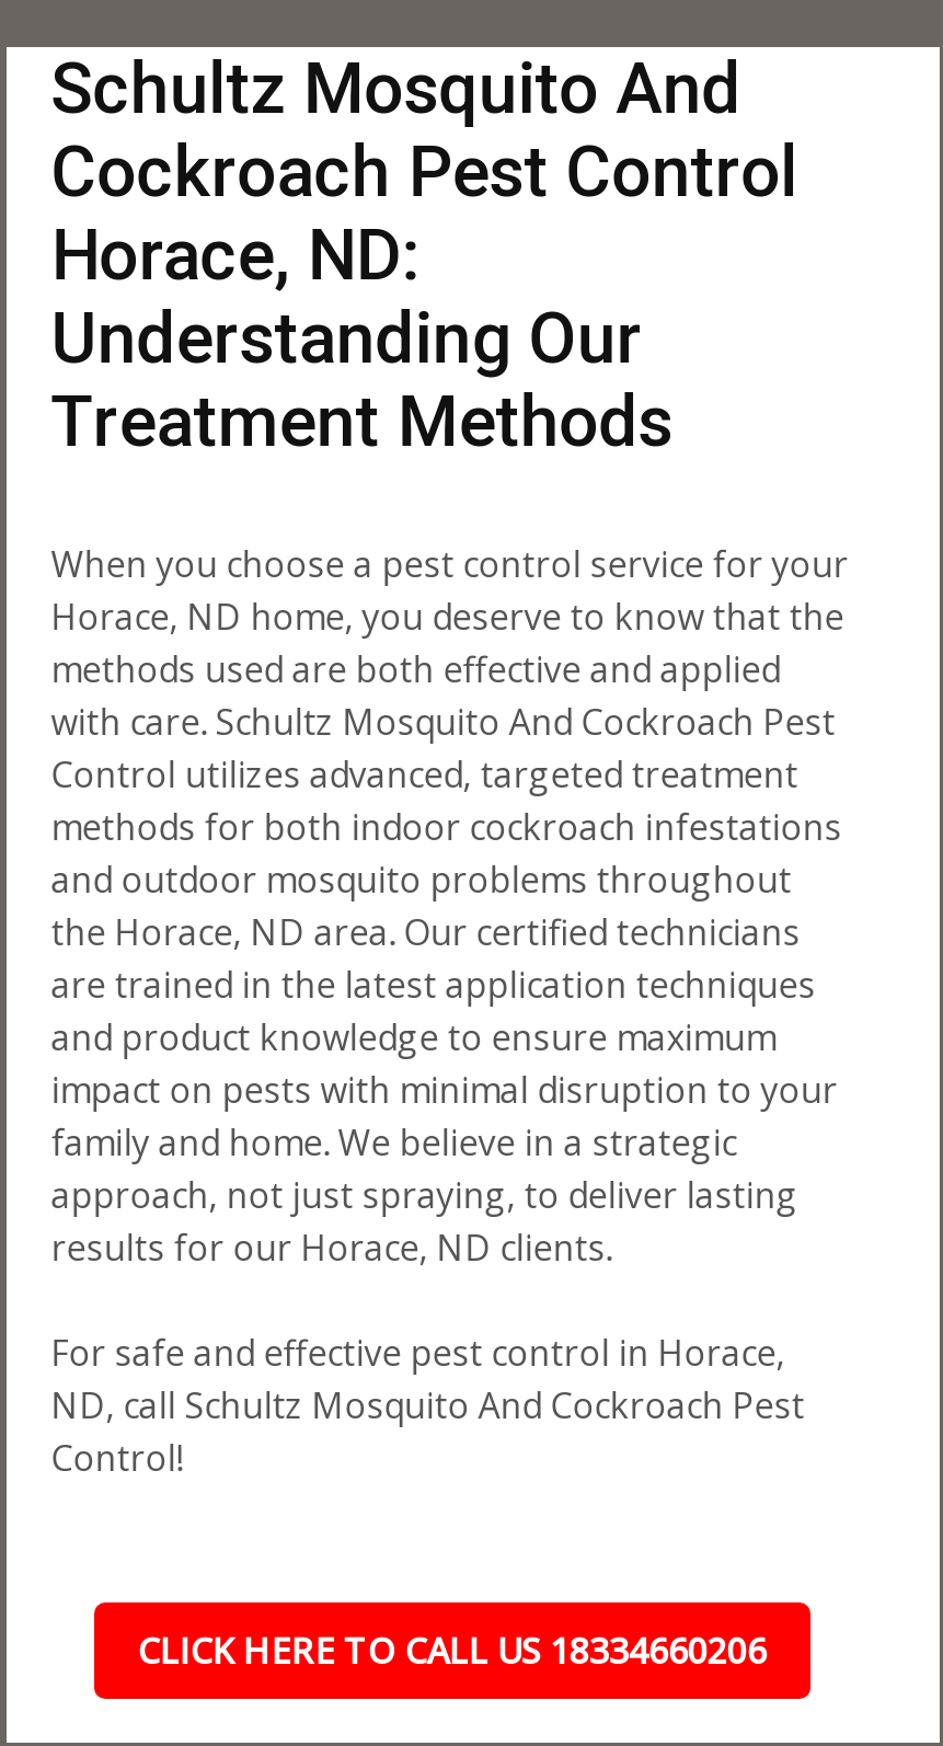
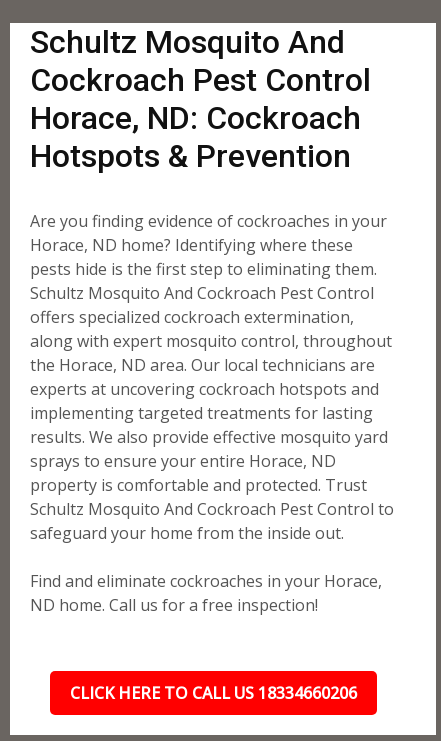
- Horace, ND:
- Understanding Our
- Treatment Methods
+ Horace, ND: Cockroach
+ Hotspots & Prevention

- When you choose a pest control service for your
- Horace, ND home, you deserve to know that the
- methods used are both effective and applied
- with care. Schultz Mosquito And Cockroach Pest
- Control utilizes advanced, targeted treatment
- methods for both indoor cockroach infestations
- and outdoor mosquito problems throughout
- the Horace, ND area. Our certified technicians
- are trained in the latest application techniques
- and product knowledge to ensure maximum
- impact on pests with minimal disruption to your
- family and home. We believe in a strategic
- approach, not just spraying, to deliver lasting
- results for our Horace, ND clients.
+ Are you finding evidence of cockroaches in your
+ Horace, ND home? Identifying where these
+ pests hide is the first step to eliminating them.
+ Schultz Mosquito And Cockroach Pest Control
+ offers specialized cockroach extermination,
+ along with expert mosquito control, throughout
+ the Horace, ND area. Our local technicians are
+ experts at uncovering cockroach hotspots and
+ implementing targeted treatments for lasting
+ results. We also provide effective mosquito yard
+ sprays to ensure your entire Horace, ND
+ property is comfortable and protected. Trust
+ Schultz Mosquito And Cockroach Pest Control to
+ safeguard your home from the inside out.

- For safe and effective pest control in Horace,
- ND, call Schultz Mosquito And Cockroach Pest
- Control!
+ Find and eliminate cockroaches in your Horace,
+ ND home. Call us for a free inspection!
